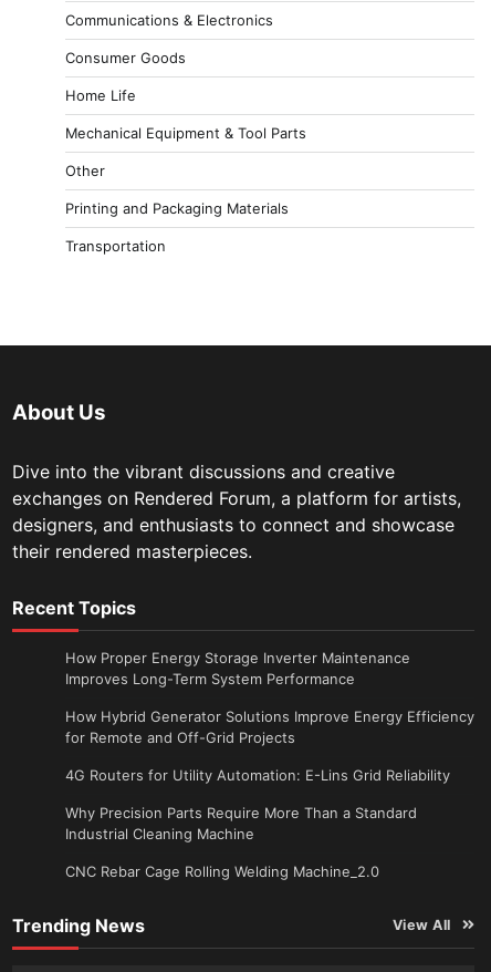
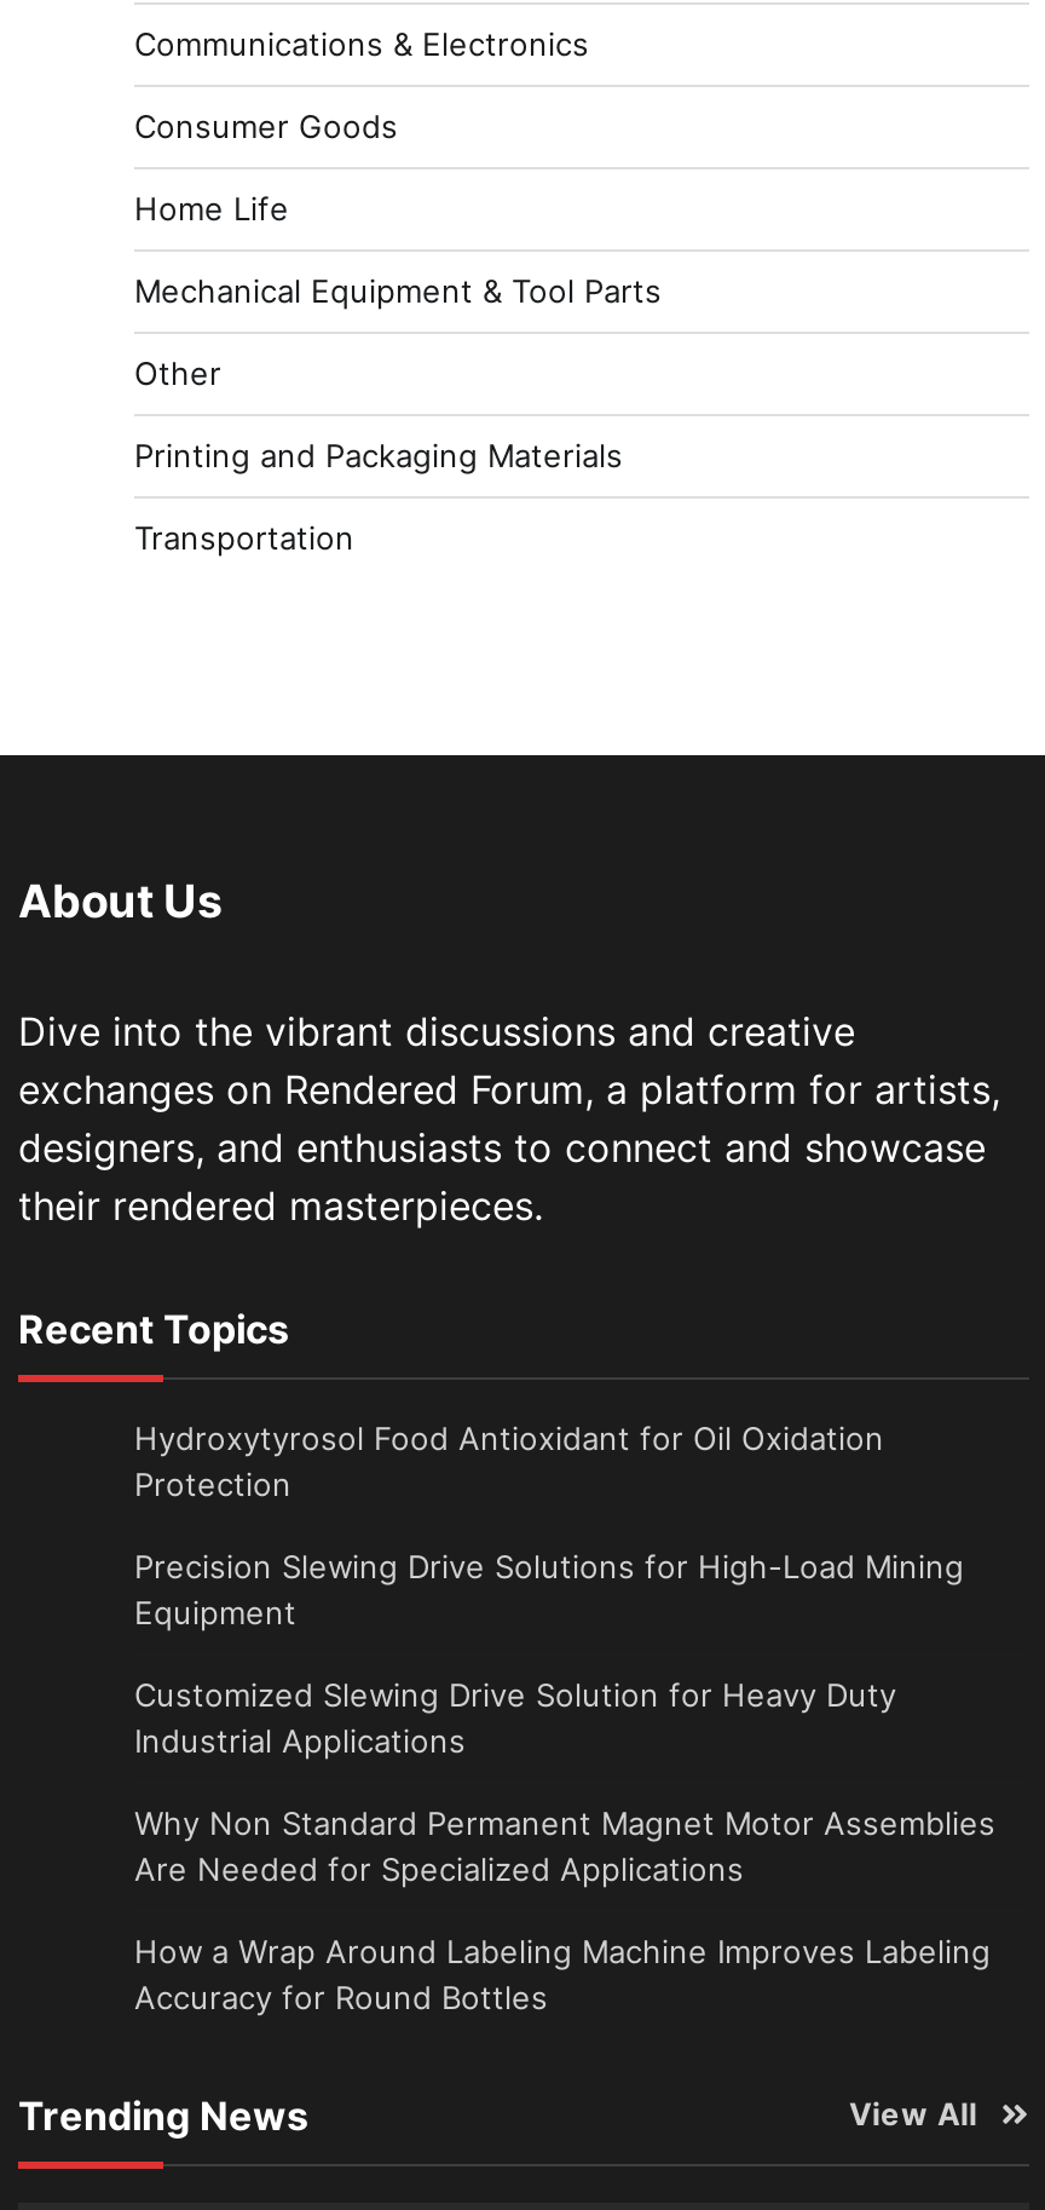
- How Proper Energy Storage Inverter Maintenance
- Improves Long-Term System Performance
+ Hydroxytyrosol Food Antioxidant for Oil Oxidation
+ Protection

- How Hybrid Generator Solutions Improve Energy Efficiency
- for Remote and Off-Grid Projects
+ Precision Slewing Drive Solutions for High-Load Mining
+ Equipment

- 4G Routers for Utility Automation: E-Lins Grid Reliability
+ Customized Slewing Drive Solution for Heavy Duty
+ Industrial Applications

- Why Precision Parts Require More Than a Standard
- Industrial Cleaning Machine
+ Why Non Standard Permanent Magnet Motor Assemblies
+ Are Needed for Specialized Applications

- CNC Rebar Cage Rolling Welding Machine_2.0
+ How a Wrap Around Labeling Machine Improves Labeling
+ Accuracy for Round Bottles
